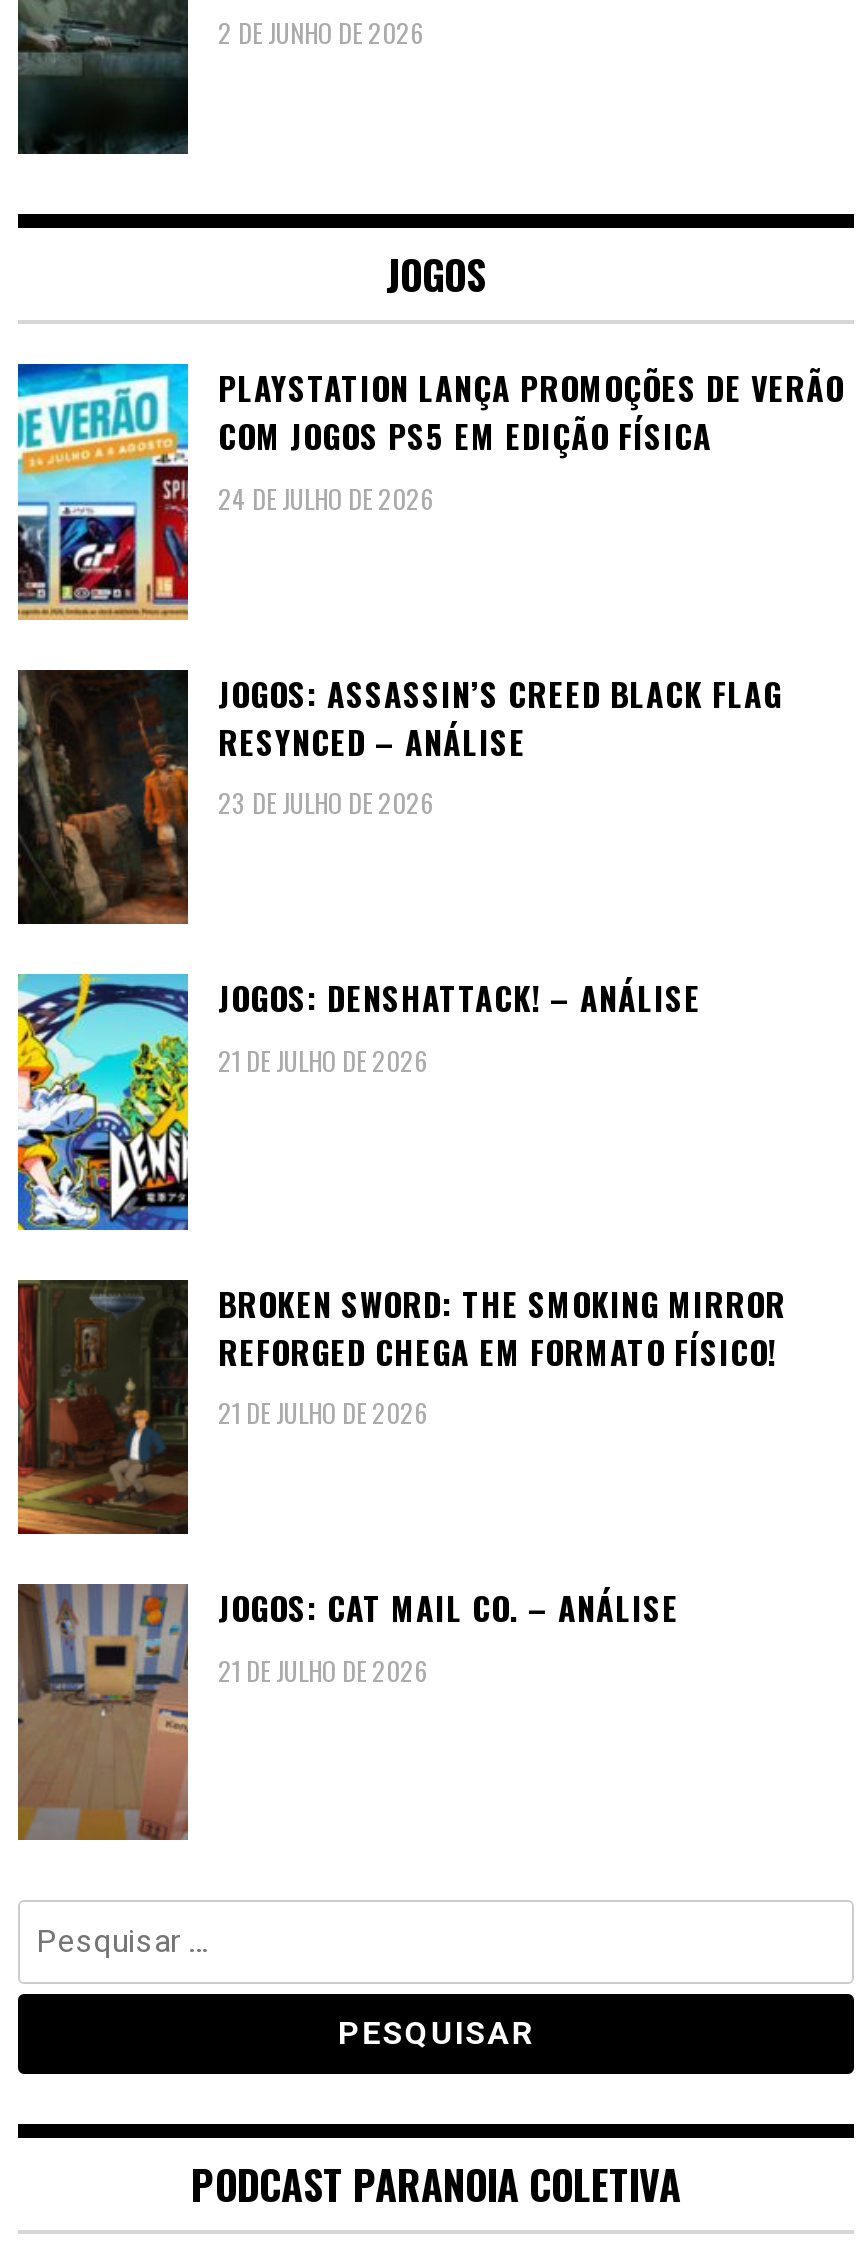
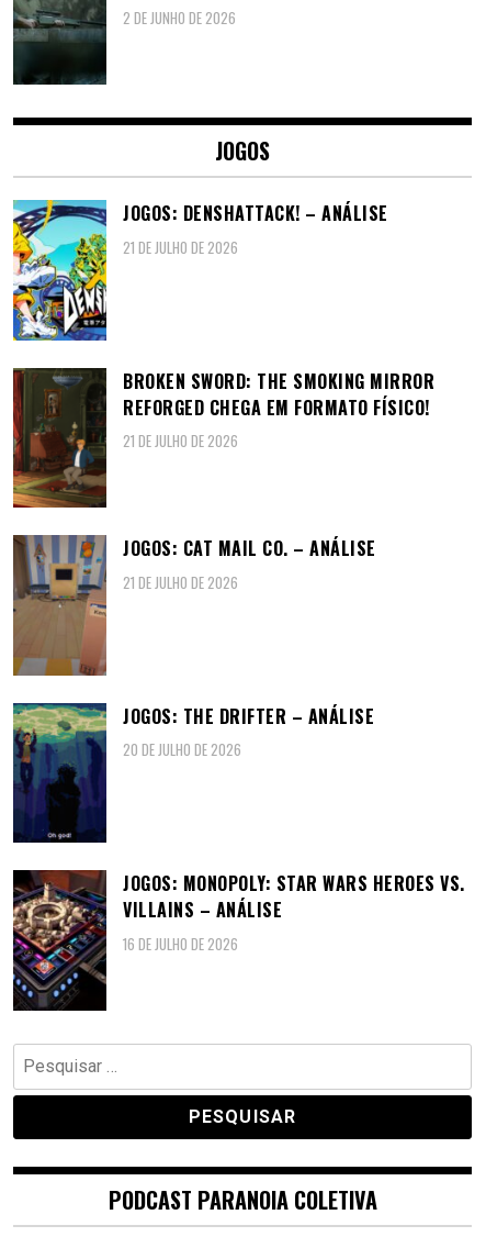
- [image]
- PLAYSTATION LANÇA PROMOÇÕES DE VERÃO
- COM JOGOS PS5 EM EDIÇÃO FÍSICA
- 24 DE JULHO DE 2026

- [image]
- JOGOS: ASSASSIN’S CREED BLACK FLAG
- RESYNCED – ANÁLISE
- 23 DE JULHO DE 2026

moved up: [image] | JOGOS: DENSHATTACK! – ANÁLISE | 21 DE JULHO DE 2026 | BROKEN SWORD: THE SMOKING MIRROR | REFORGED CHEGA EM FORMATO FÍSICO! | 21 DE JULHO DE 2026 | JOGOS: CAT MAIL CO. – ANÁLISE | 21 DE JULHO DE 2026

moved up: [image]

+ [image]
+ JOGOS: THE DRIFTER – ANÁLISE
+ 20 DE JULHO DE 2026

+ [image]
+ JOGOS: MONOPOLY: STAR WARS HEROES VS.
+ VILLAINS – ANÁLISE
+ 16 DE JULHO DE 2026
